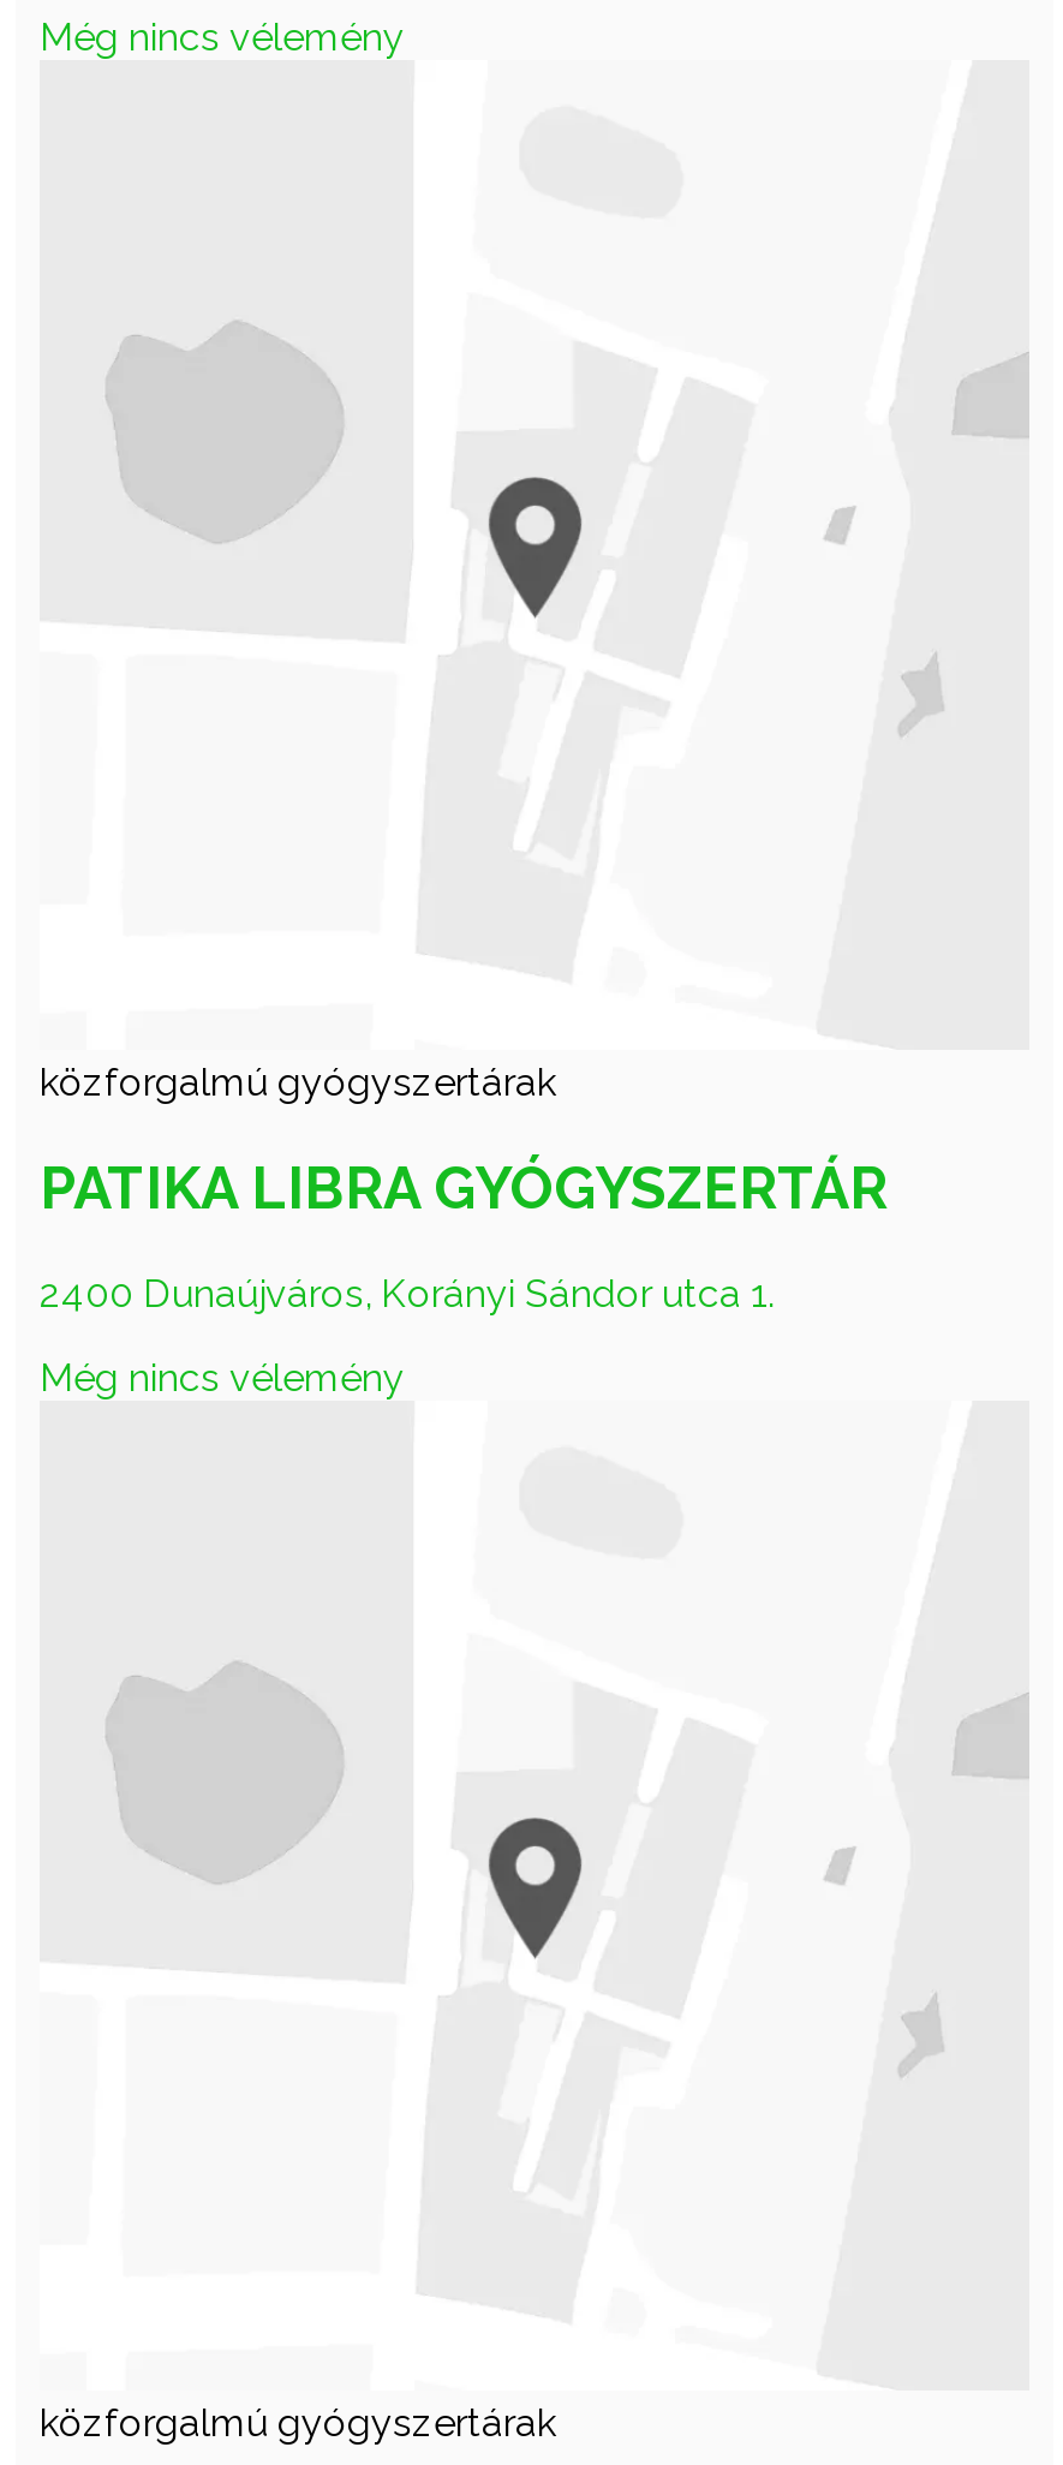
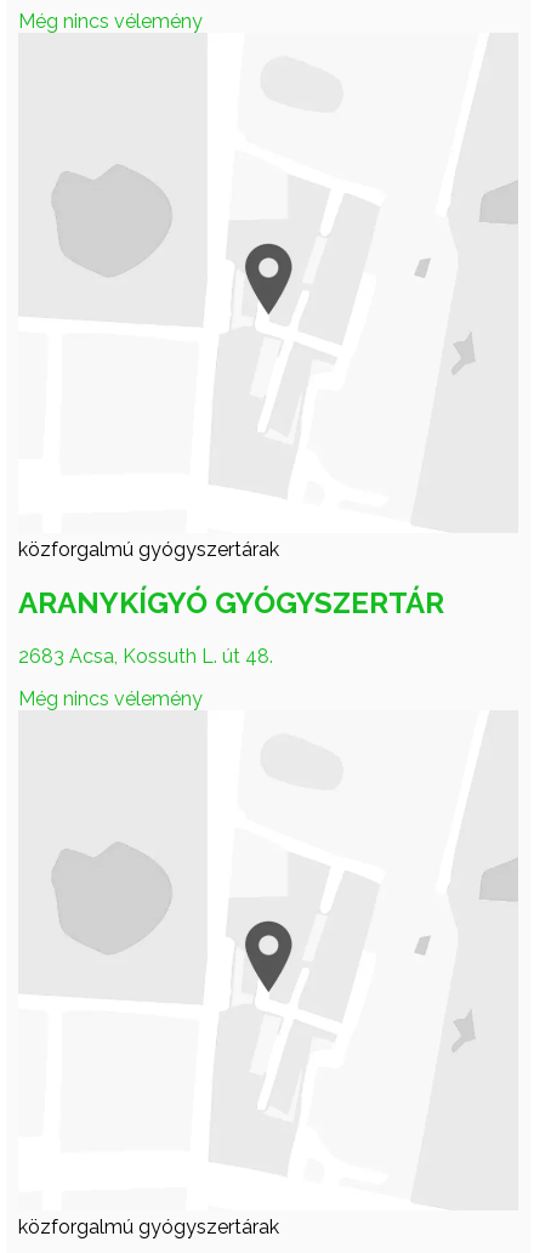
- PATIKA LIBRA GYÓGYSZERTÁR
+ ARANYKÍGYÓ GYÓGYSZERTÁR

- 2400 Dunaújváros, Korányi Sándor utca 1.
+ 2683 Acsa, Kossuth L. út 48.
